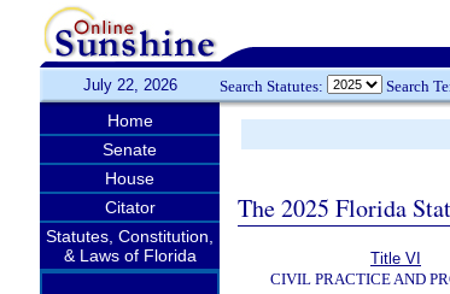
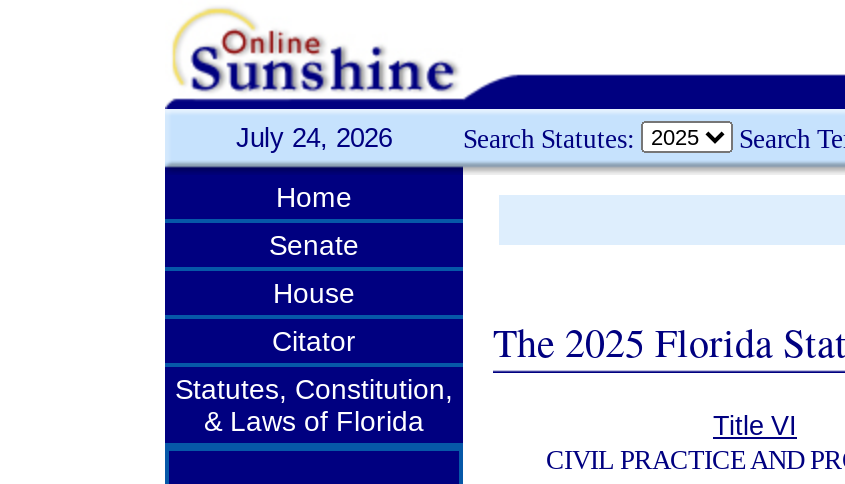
- July 22, 2026
+ July 24, 2026
